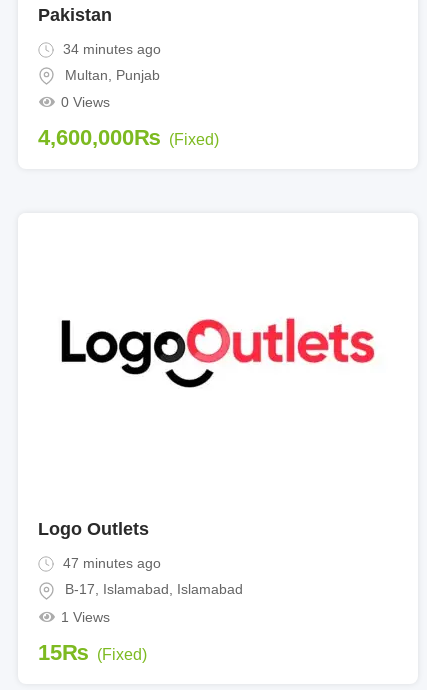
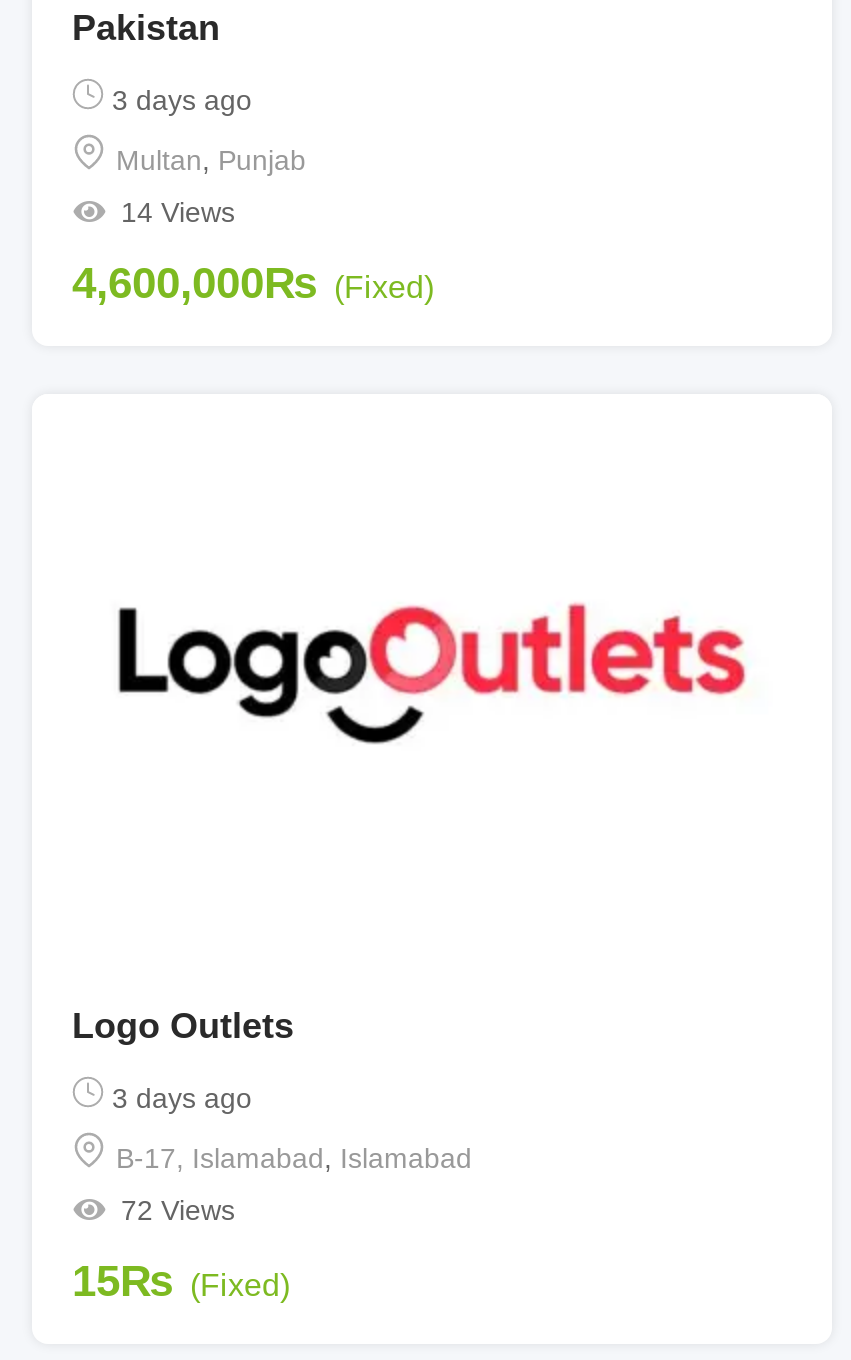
- 34 minutes ago
+ 3 days ago

- 0 Views
+ 14 Views

- 47 minutes ago
+ 3 days ago

- 1 Views
+ 72 Views
